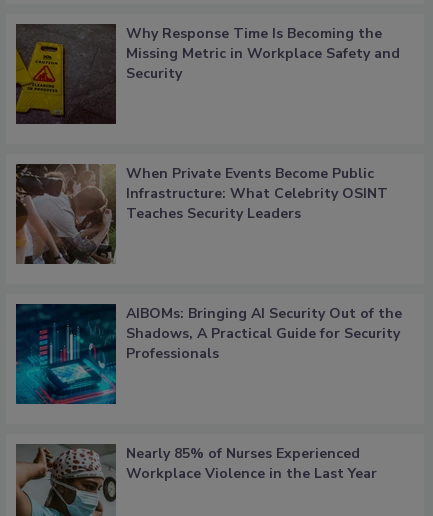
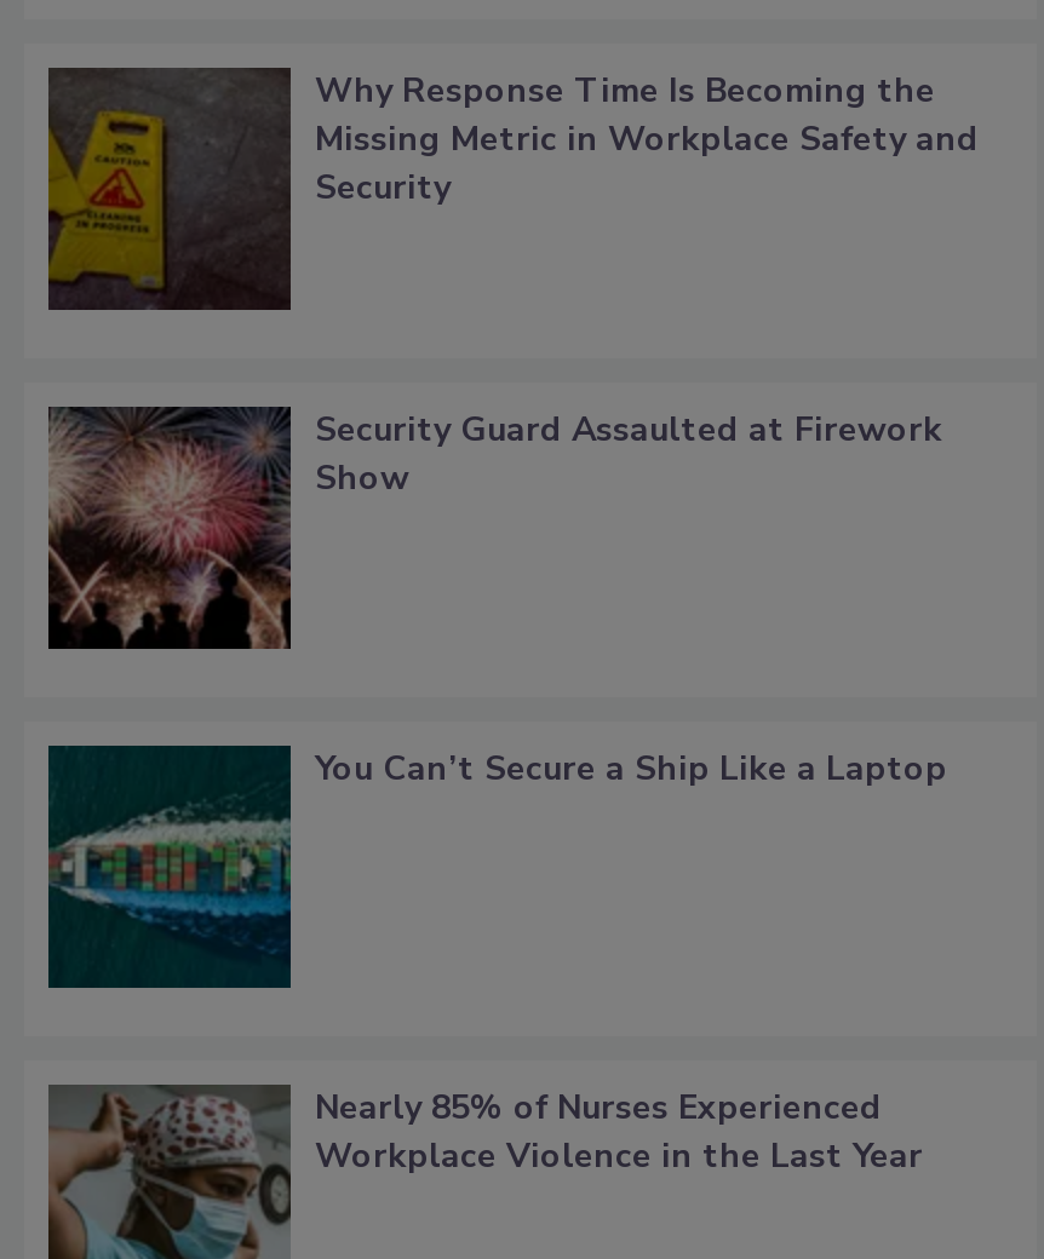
- [image]
- When Private Events Become Public
- Infrastructure: What Celebrity OSINT
- Teaches Security Leaders
+ [image]
+ Security Guard Assaulted at Firework
+ Show

- [image]
- AIBOMs: Bringing AI Security Out of the
- Shadows, A Practical Guide for Security
- Professionals
+ [image]
+ You Can’t Secure a Ship Like a Laptop
